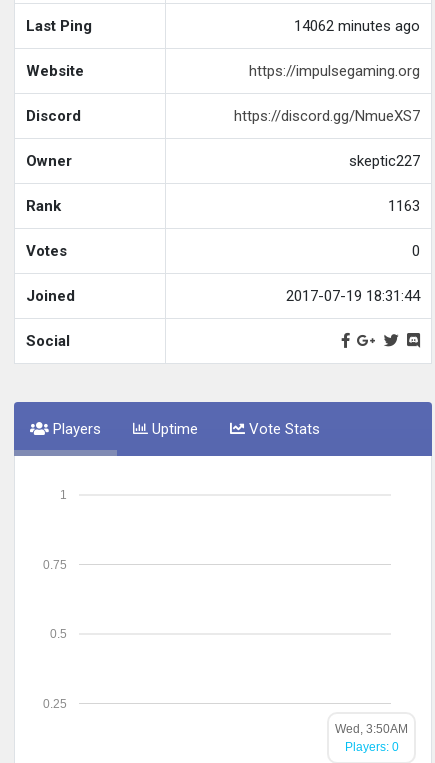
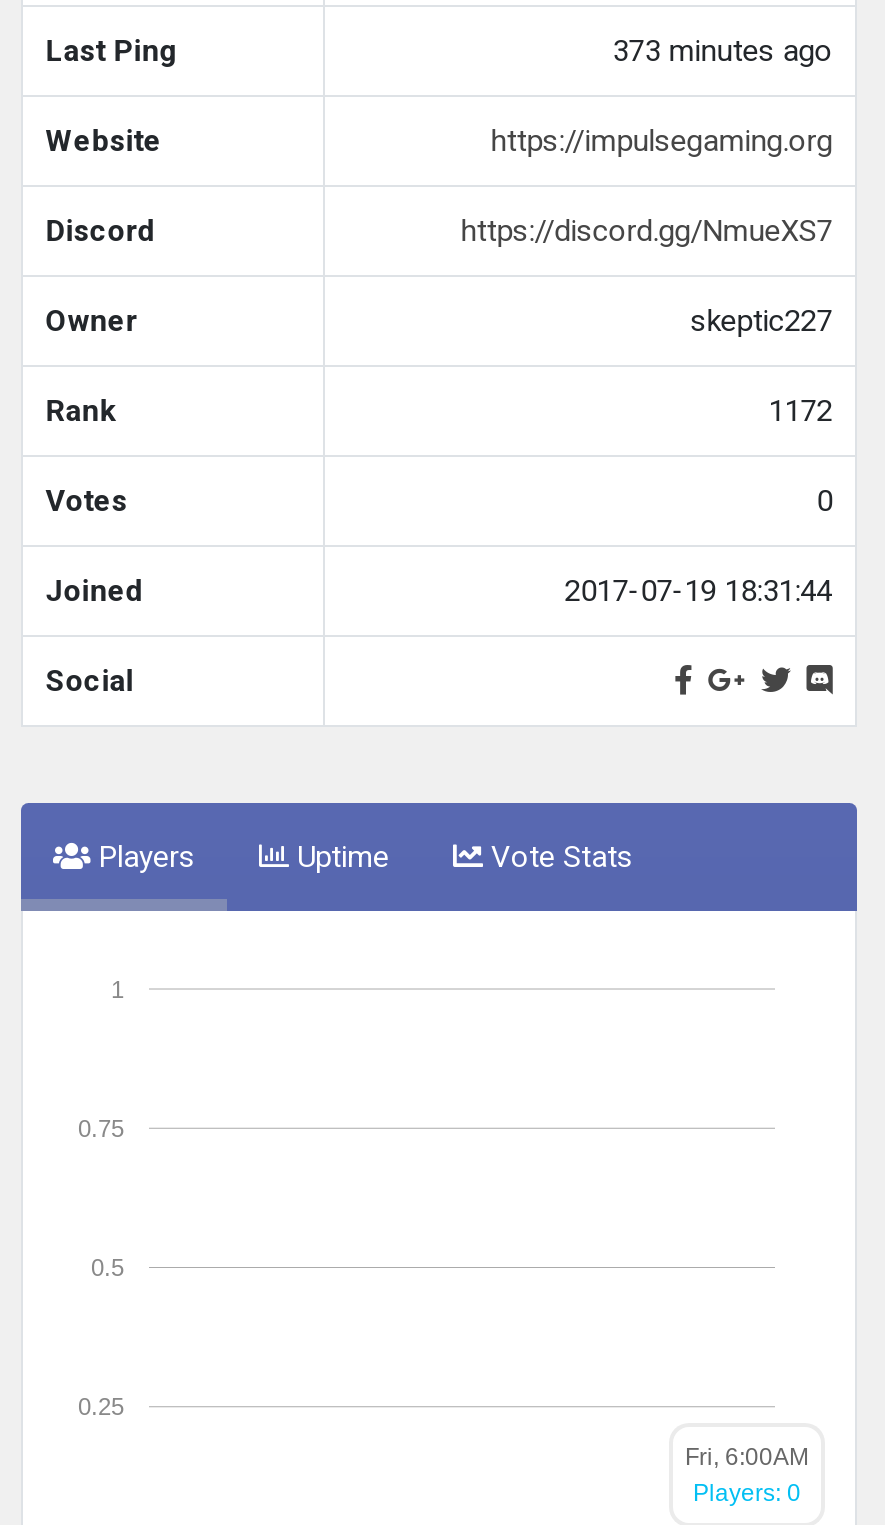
- 14062 minutes ago
+ 373 minutes ago

- 1163
+ 1172

- Wed, 3:50AM
+ Fri, 6:00AM
